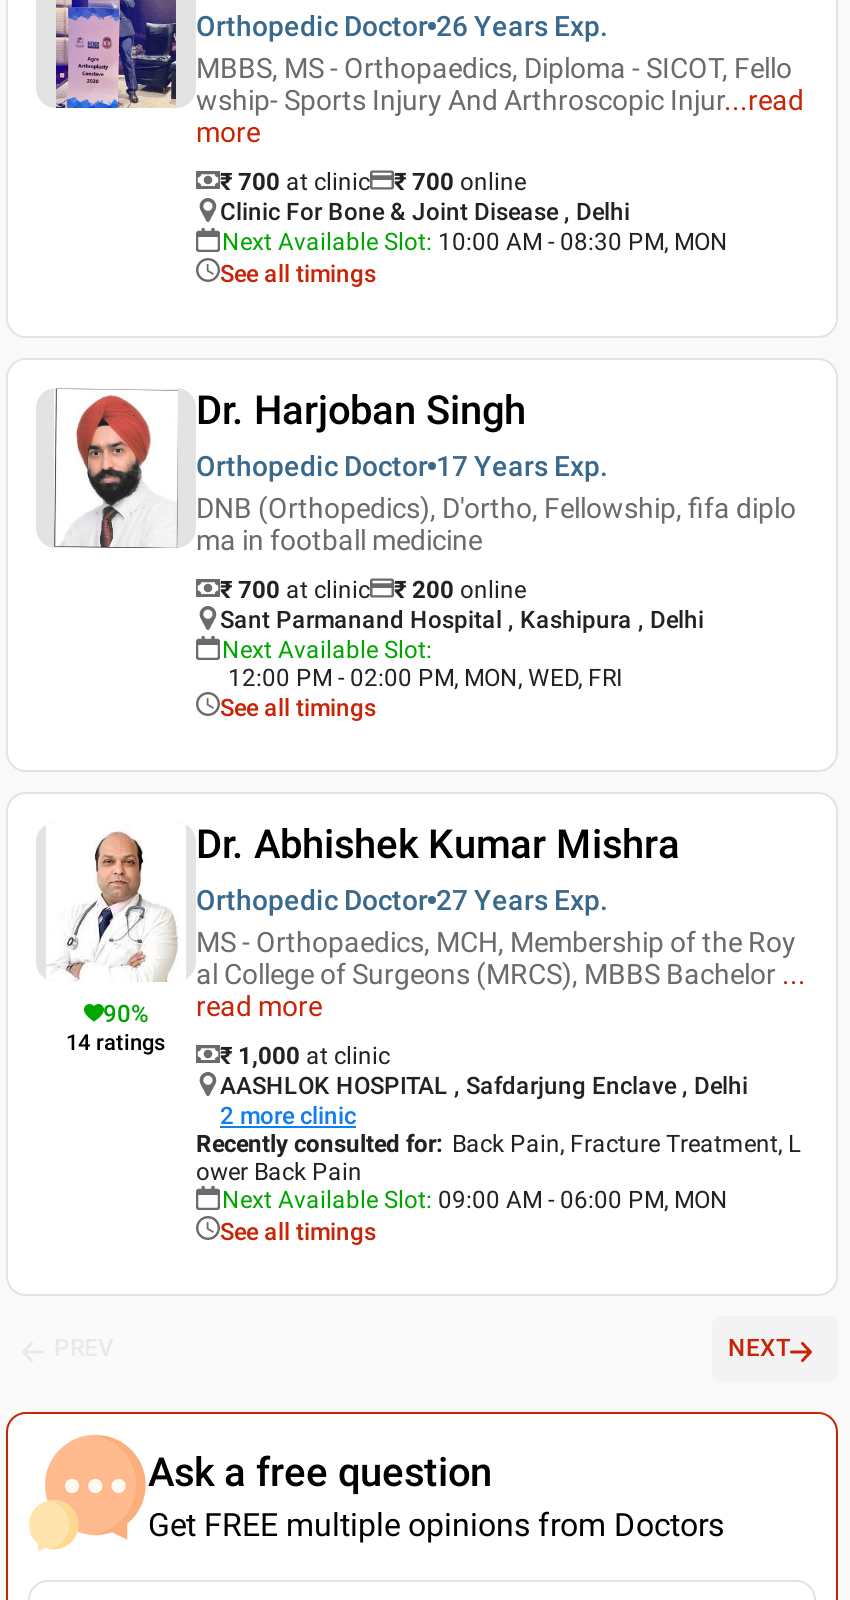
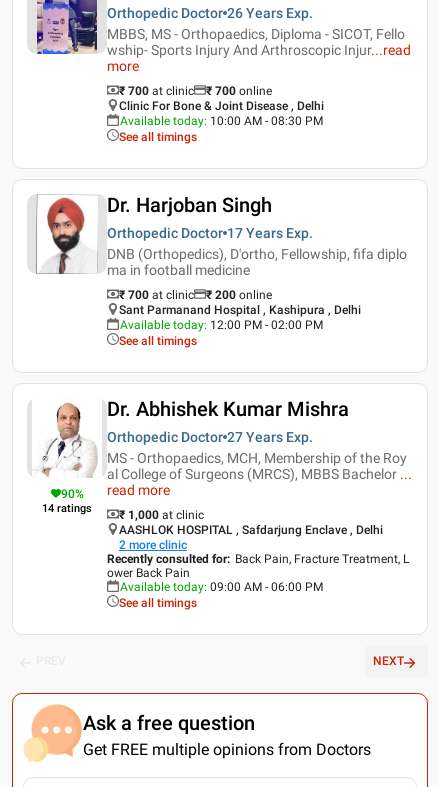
- Next Available Slot: 10:00 AM - 08:30 PM, MON
+ Available today: 10:00 AM - 08:30 PM

- Next Available Slot:
- 12:00 PM - 02:00 PM, MON, WED, FRI
+ Available today: 12:00 PM - 02:00 PM

- Next Available Slot: 09:00 AM - 06:00 PM, MON
+ Available today: 09:00 AM - 06:00 PM
